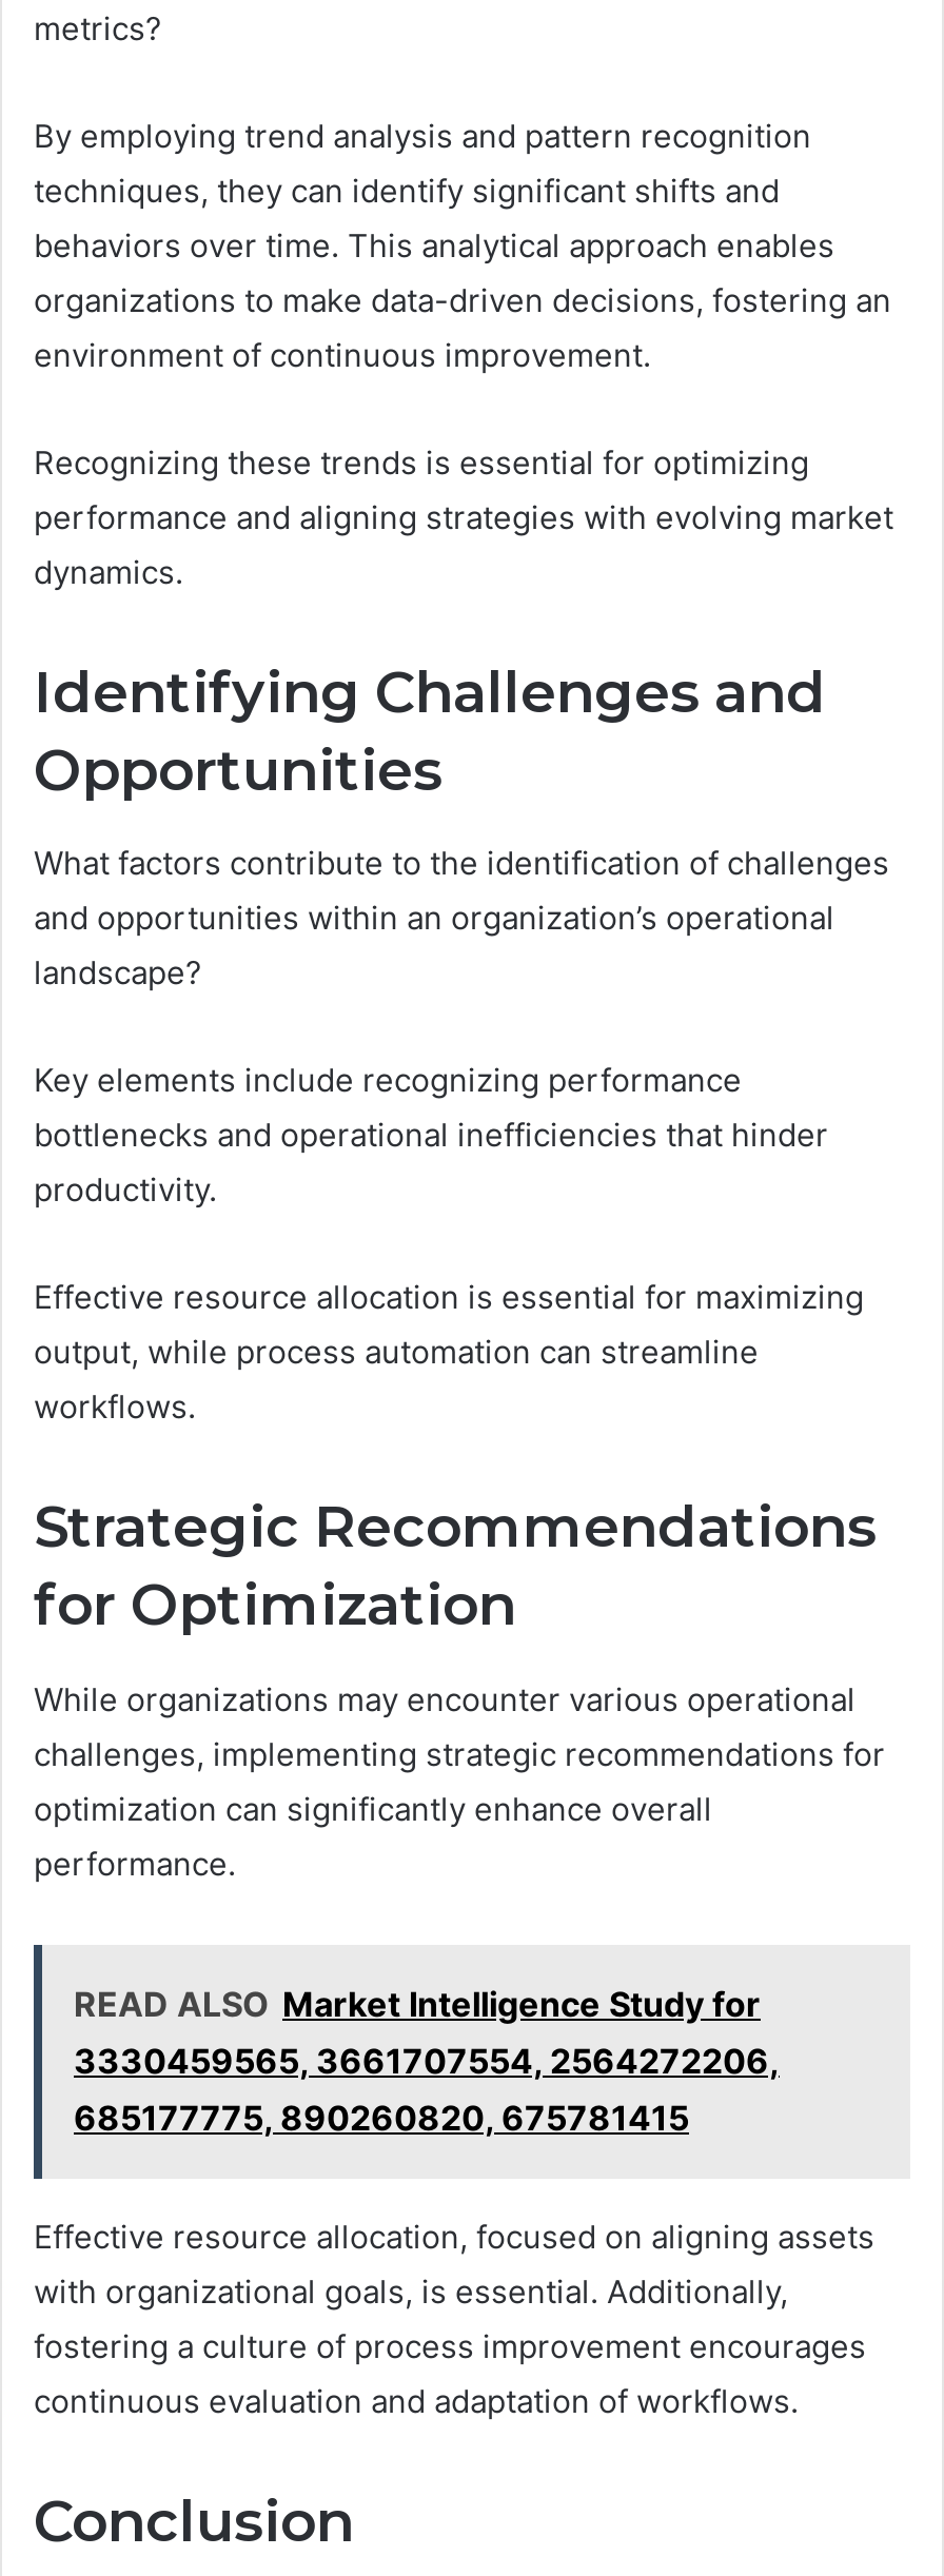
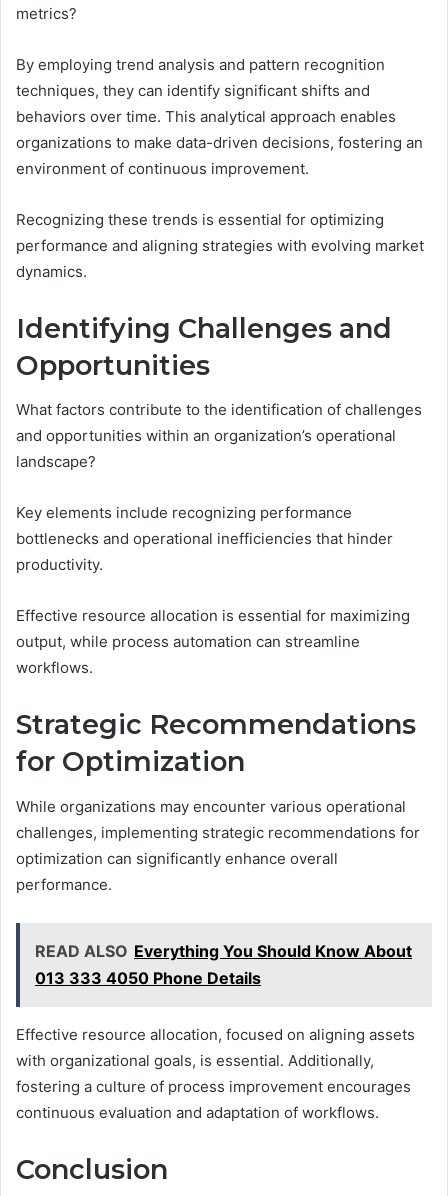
- READ ALSO Market Intelligence Study for
- 3330459565, 3661707554, 2564272206,
- 685177775, 890260820, 675781415
+ READ ALSO Everything You Should Know About
+ 013 333 4050 Phone Details
